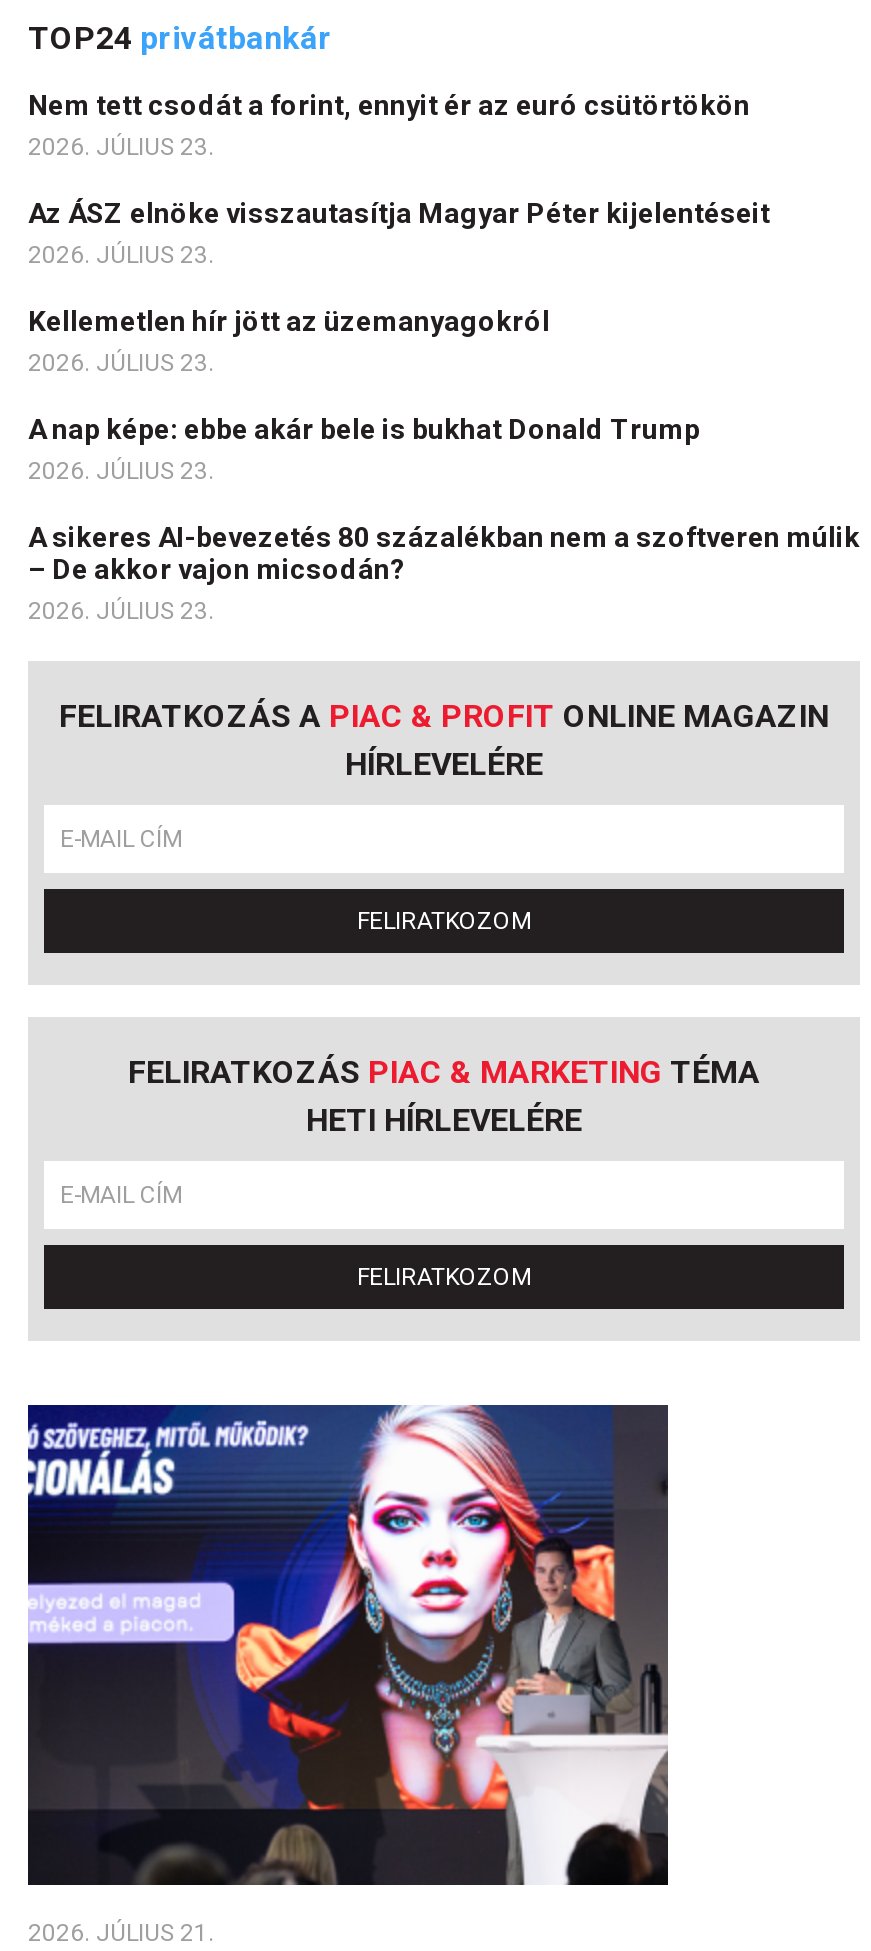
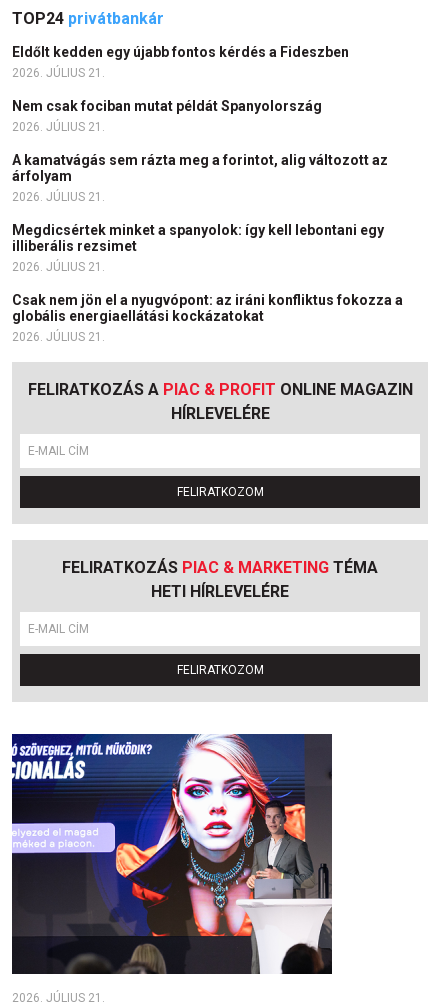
- Nem tett csodát a forint, ennyit ér az euró csütörtökön
- 2026. JÚLIUS 23.
+ Eldőlt kedden egy újabb fontos kérdés a Fideszben
+ 2026. JÚLIUS 21.

- Az ÁSZ elnöke visszautasítja Magyar Péter kijelentéseit
- 2026. JÚLIUS 23.
+ Nem csak fociban mutat példát Spanyolország
+ 2026. JÚLIUS 21.

- Kellemetlen hír jött az üzemanyagokról
- 2026. JÚLIUS 23.
+ A kamatvágás sem rázta meg a forintot, alig változott az
+ árfolyam
+ 2026. JÚLIUS 21.

- A nap képe: ebbe akár bele is bukhat Donald Trump
- 2026. JÚLIUS 23.
+ Megdicsértek minket a spanyolok: így kell lebontani egy
+ illiberális rezsimet
+ 2026. JÚLIUS 21.

- A sikeres AI-bevezetés 80 százalékban nem a szoftveren múlik
- – De akkor vajon micsodán?
- 2026. JÚLIUS 23.
+ Csak nem jön el a nyugvópont: az iráni konfliktus fokozza a
+ globális energiaellátási kockázatokat
+ 2026. JÚLIUS 21.
